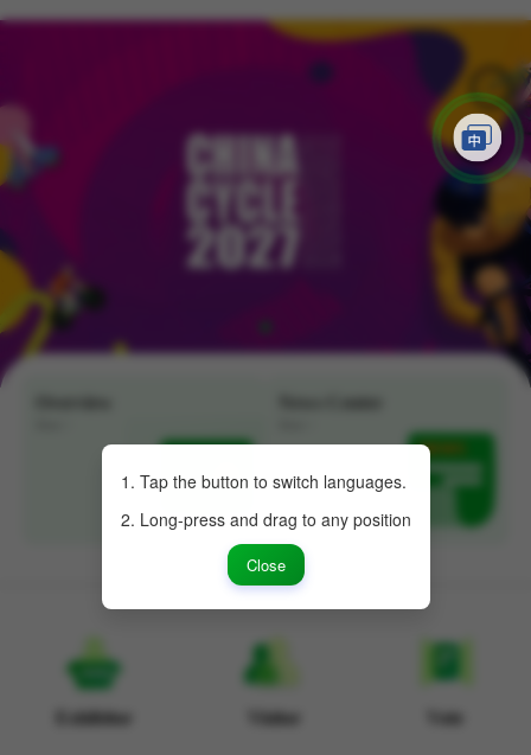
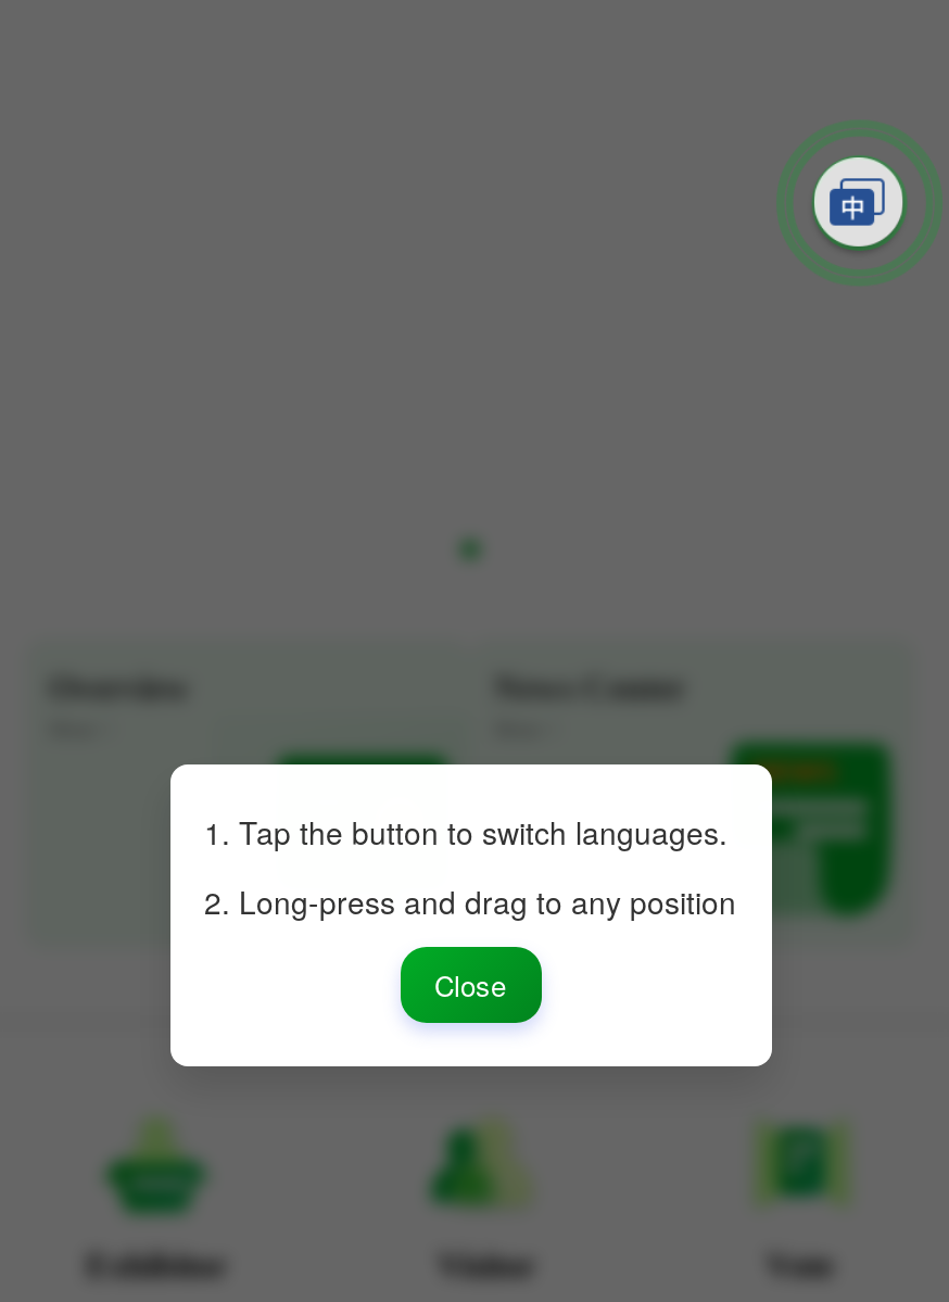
- [image]
